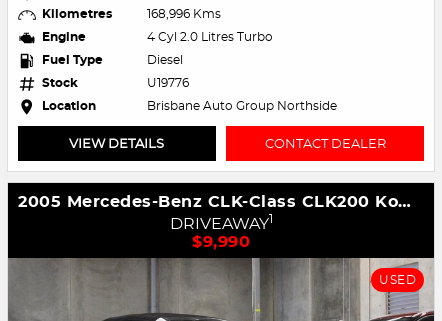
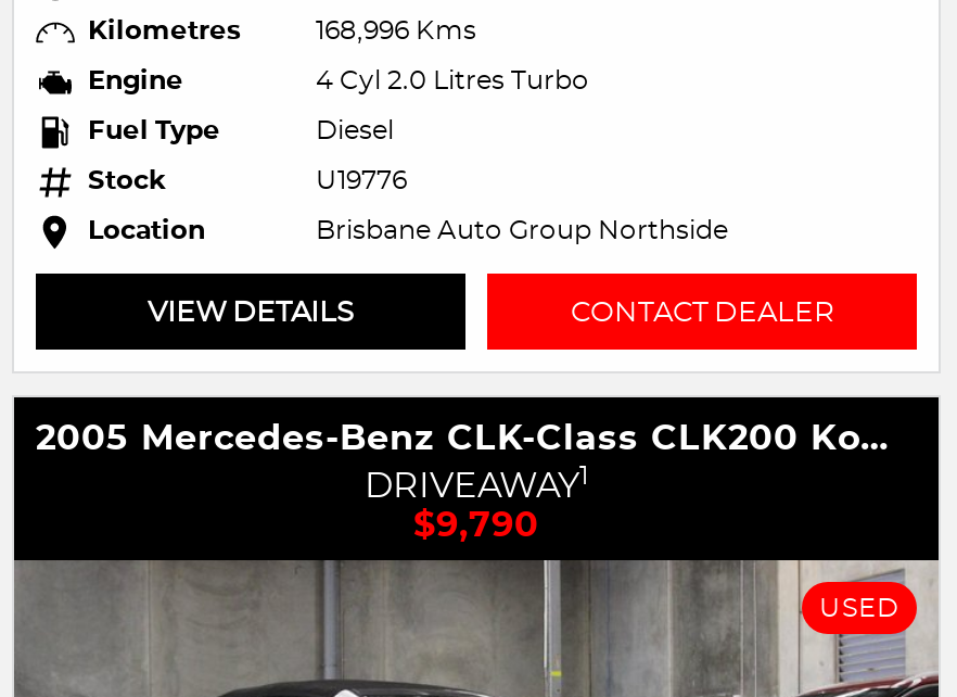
- $9,990
+ $9,790
